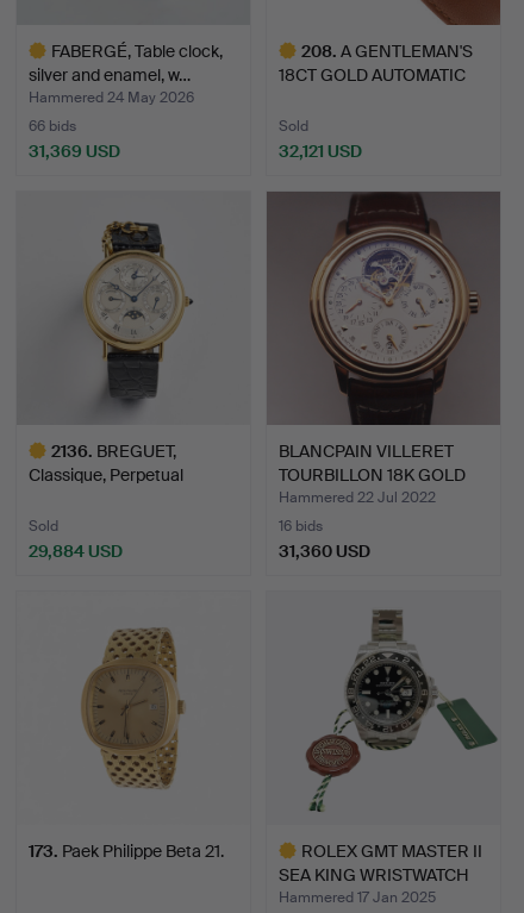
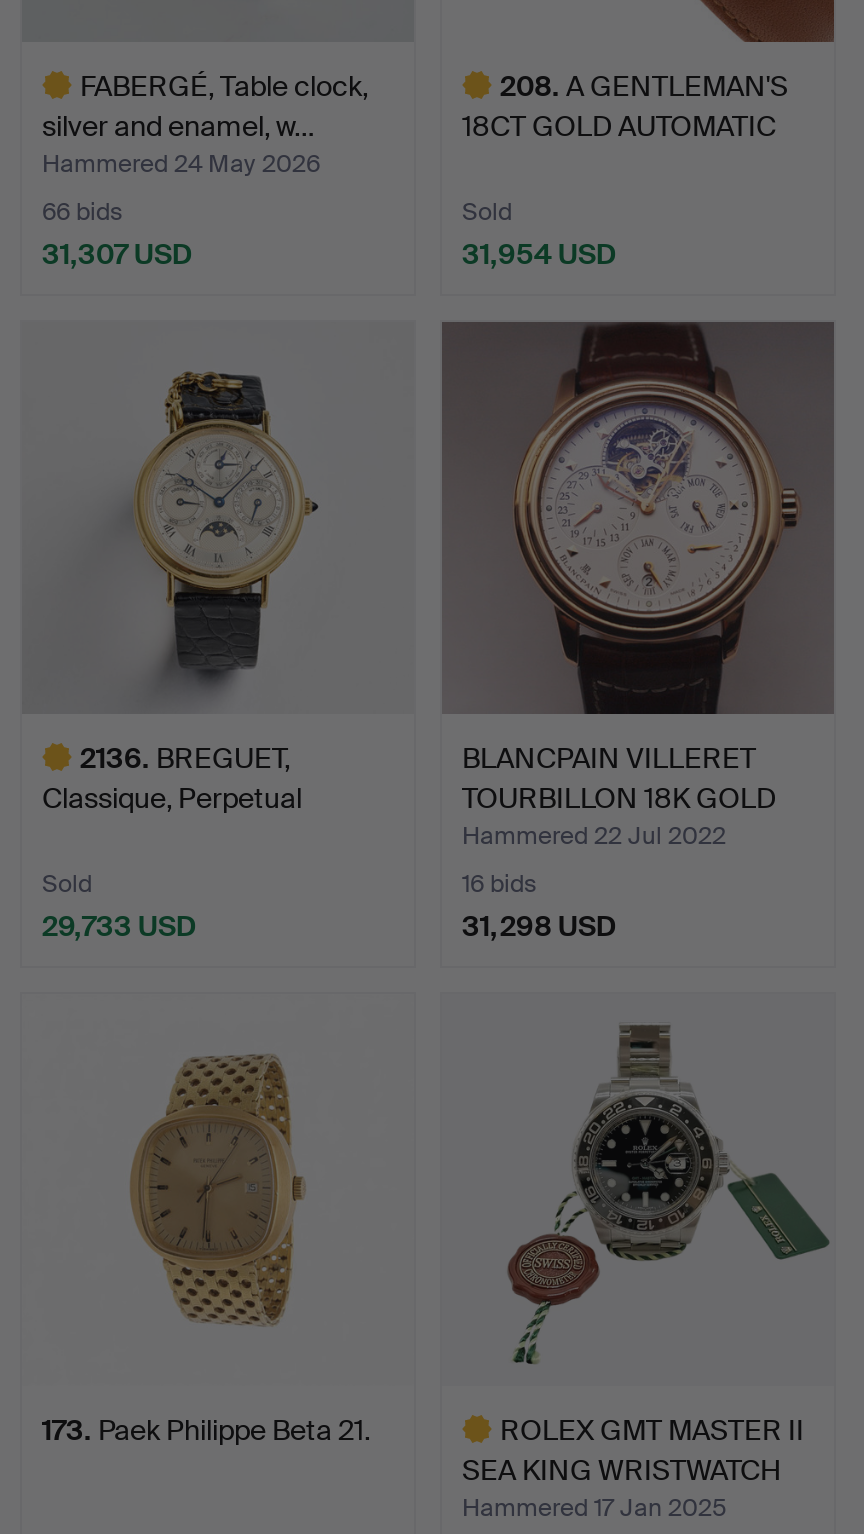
- 31,369 USD
+ 31,307 USD

- 32,121 USD
+ 31,954 USD

- 29,884 USD
+ 29,733 USD

- 31,360 USD
+ 31,298 USD
